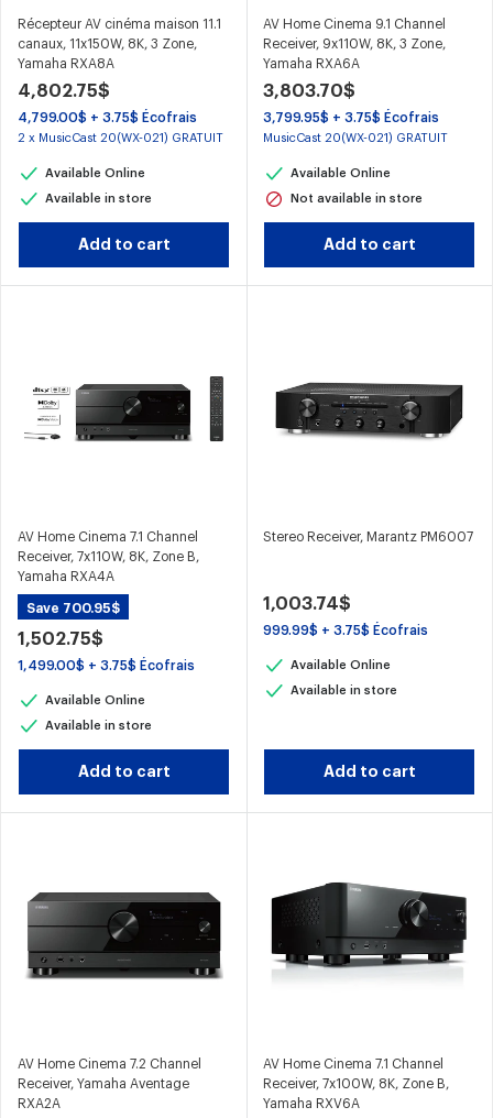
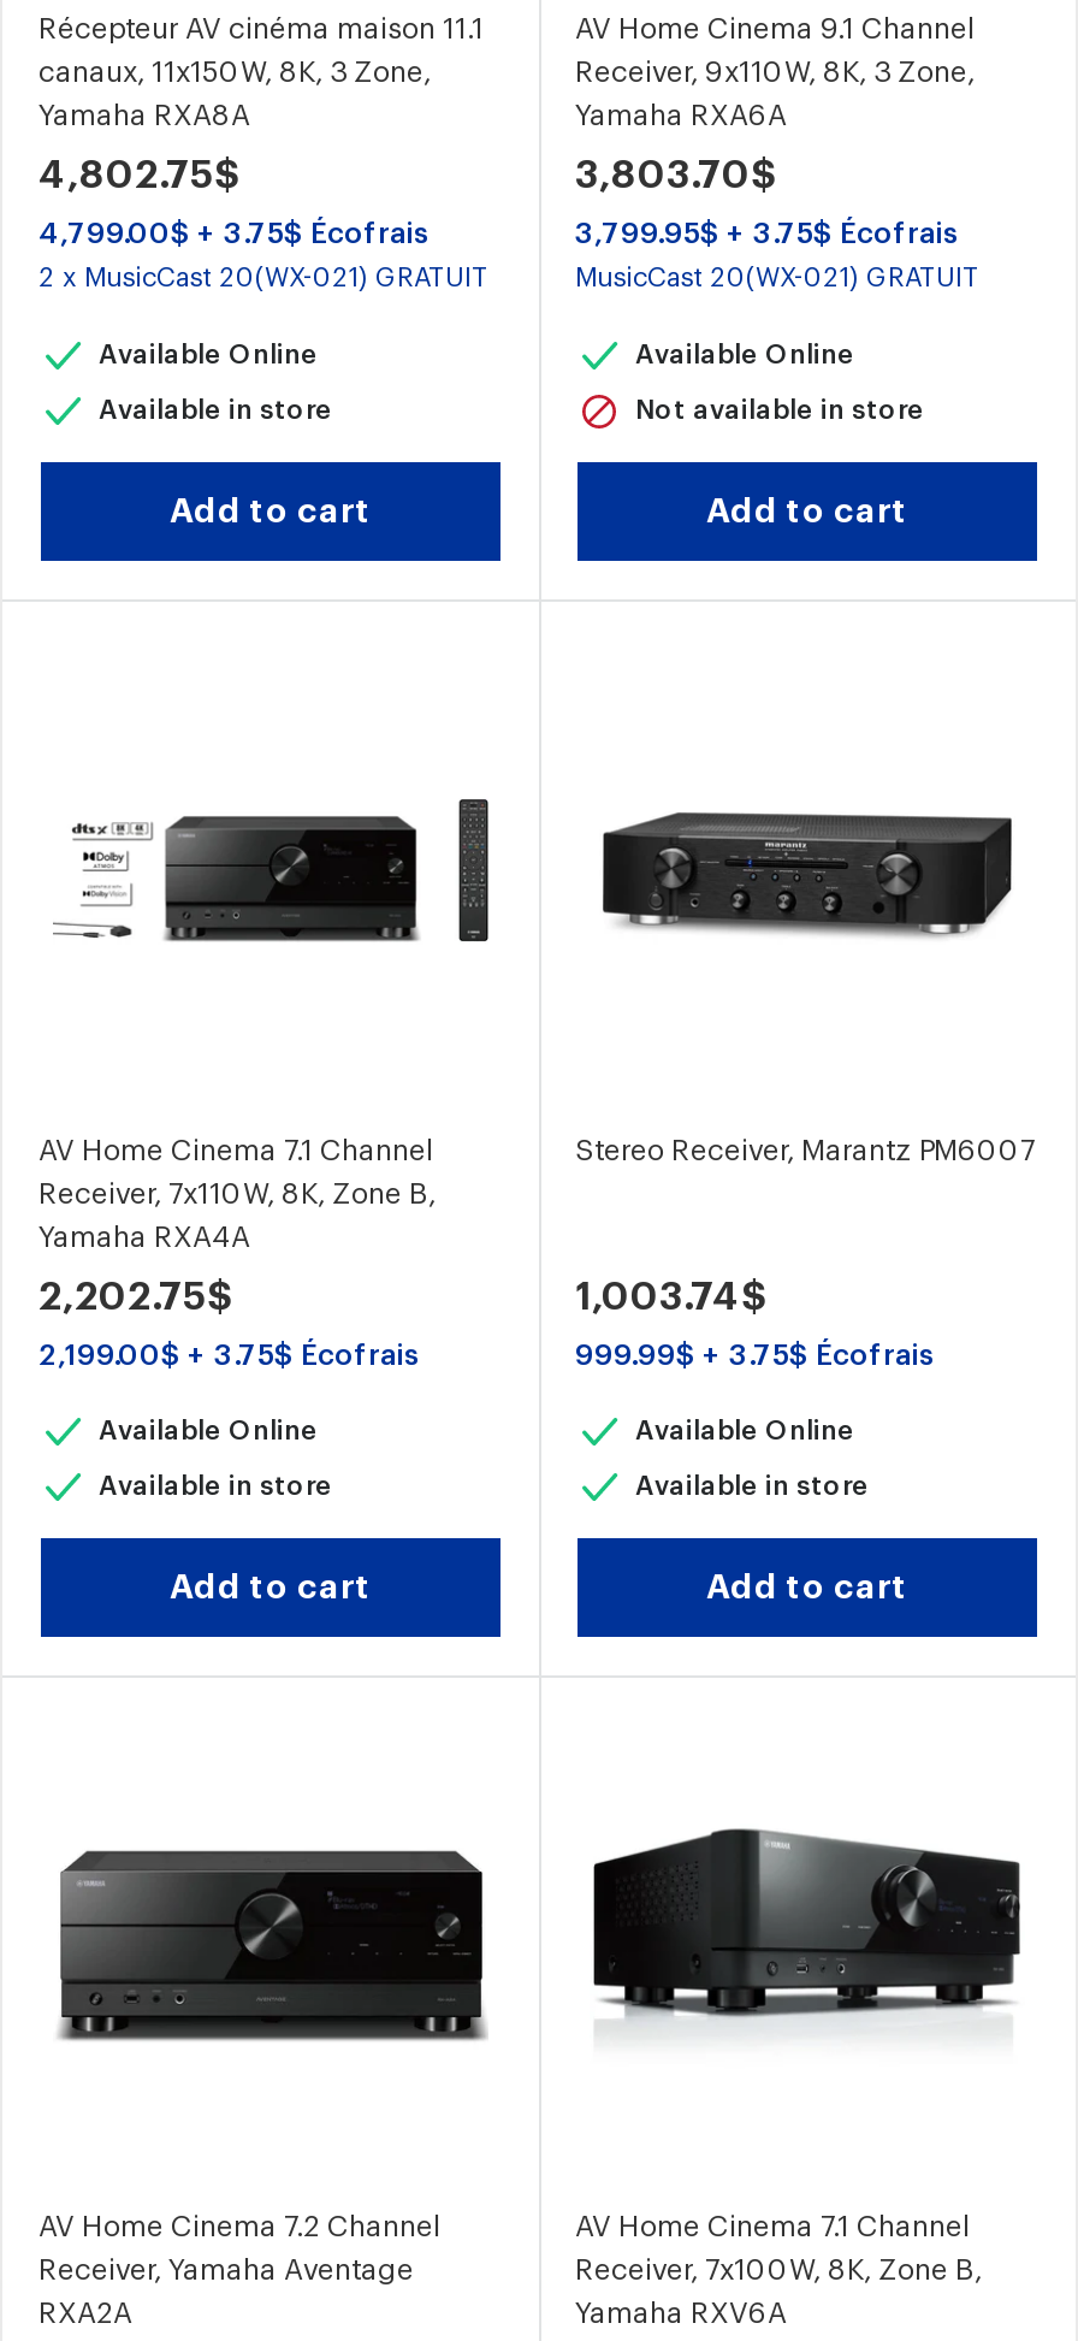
- Save 700.95$
- 1,502.75$
- 1,499.00$ + 3.75$ Écofrais
+ 2,202.75$
+ 2,199.00$ + 3.75$ Écofrais
